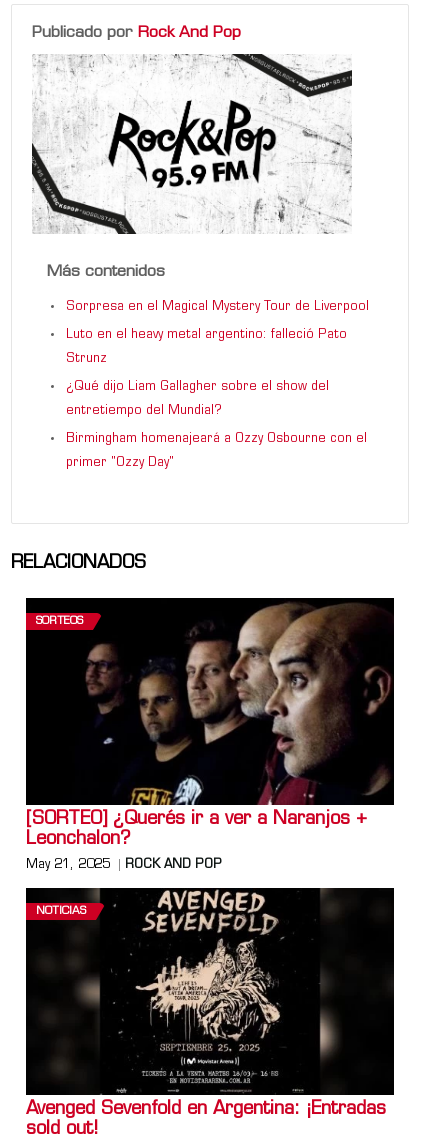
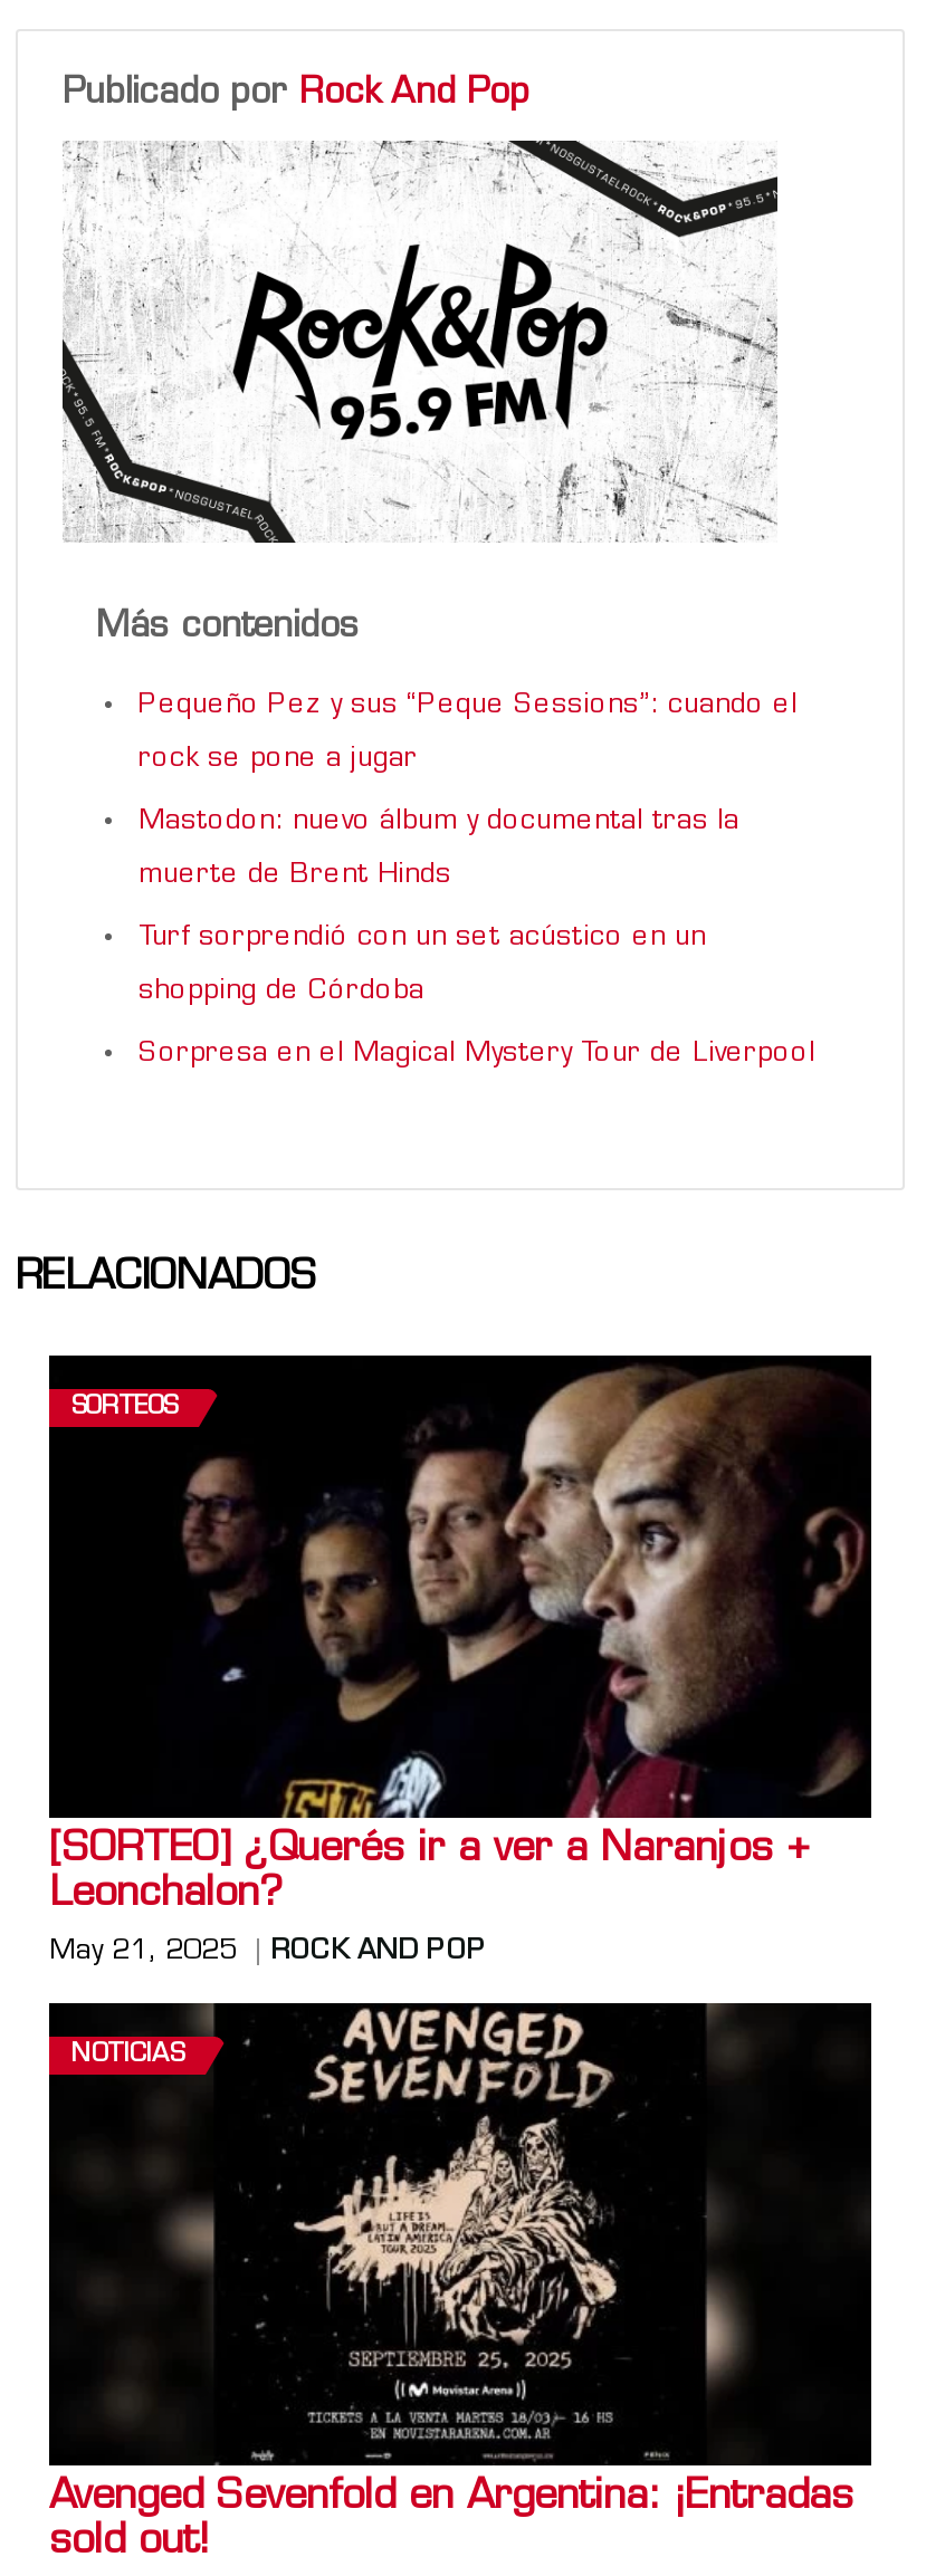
+ Pequeño Pez y sus “Peque Sessions”: cuando el
+ rock se pone a jugar
+ Mastodon: nuevo álbum y documental tras la
+ muerte de Brent Hinds
+ Turf sorprendió con un set acústico en un
+ shopping de Córdoba

moved down: Sorpresa en el Magical Mystery Tour de Liverpool

- Luto en el heavy metal argentino: falleció Pato
- Strunz
- ¿Qué dijo Liam Gallagher sobre el show del
- entretiempo del Mundial?
- Birmingham homenajeará a Ozzy Osbourne con el
- primer "Ozzy Day"
